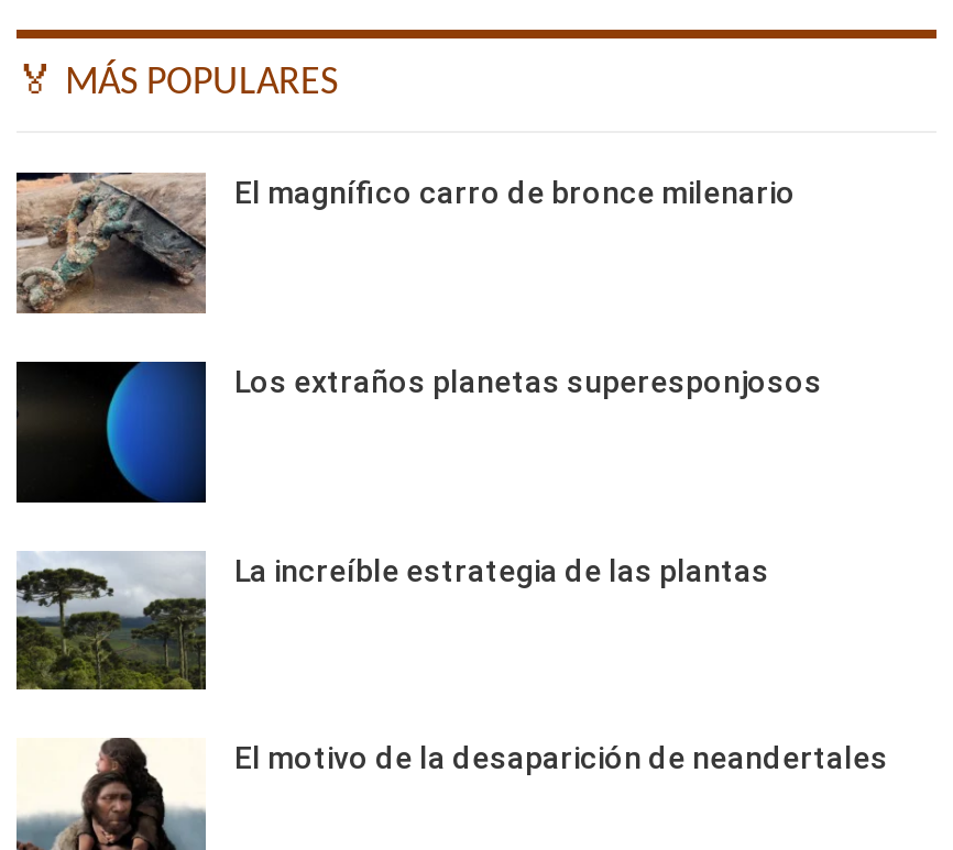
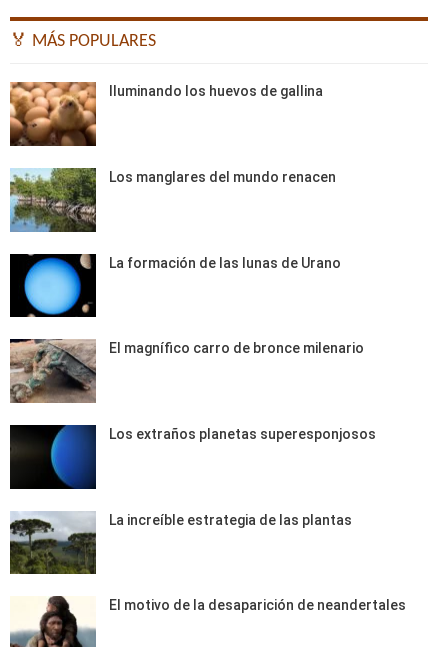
+ [image]
+ Los manglares del mundo renacen

+ [image]
+ La formación de las lunas de Urano

+ [image]
+ Iluminando los huevos de gallina
